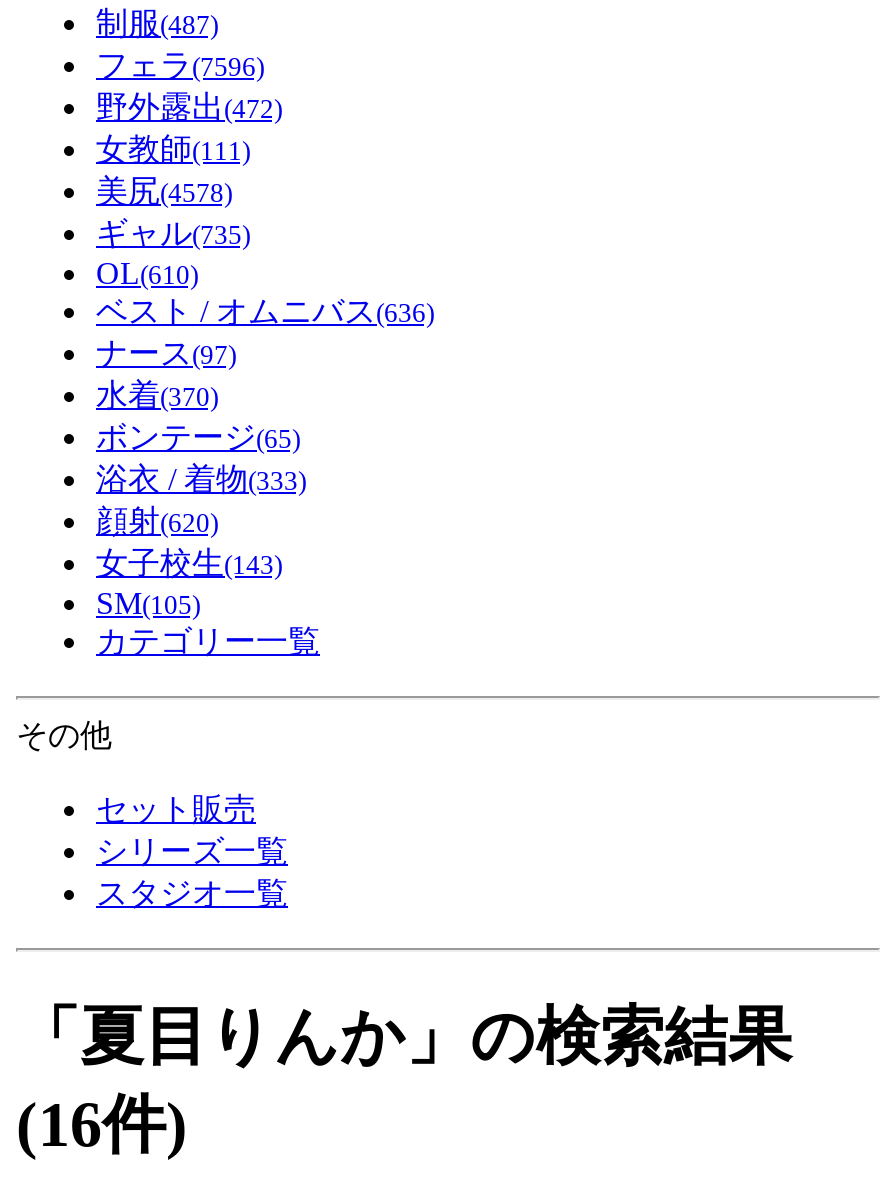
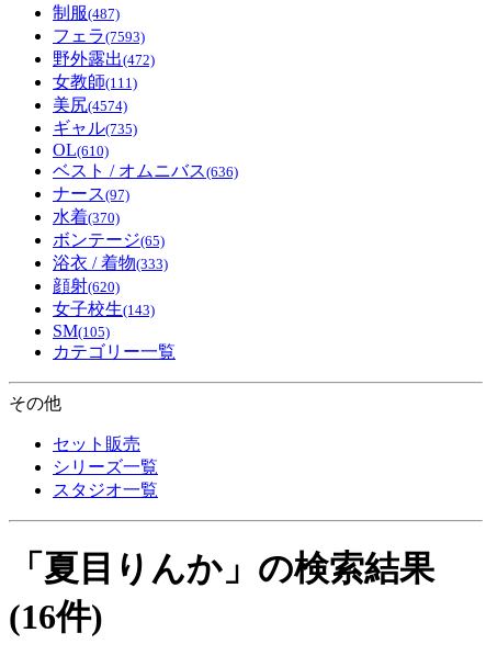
- フェラ(7596)
+ フェラ(7593)

- 美尻(4578)
+ 美尻(4574)
